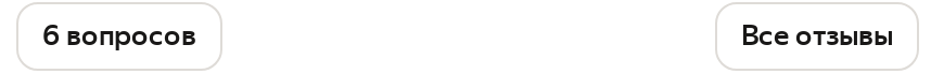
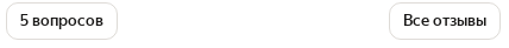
- 6 вопросов
+ 5 вопросов
